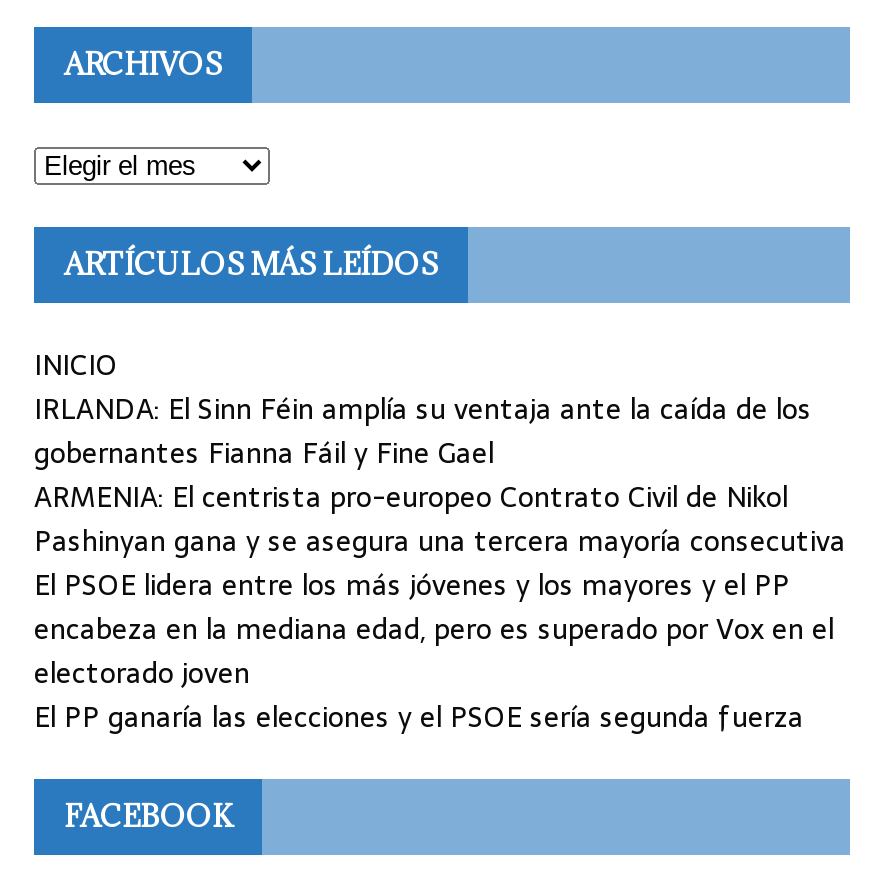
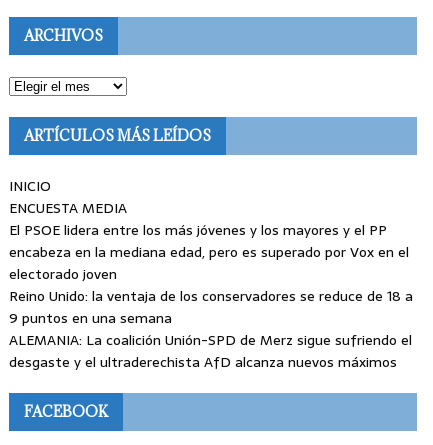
- IRLANDA: El Sinn Féin amplía su ventaja ante la caída de los
- gobernantes Fianna Fáil y Fine Gael
- ARMENIA: El centrista pro-europeo Contrato Civil de Nikol
- Pashinyan gana y se asegura una tercera mayoría consecutiva
+ ENCUESTA MEDIA

moved up: El PSOE lidera entre los más jóvenes y los mayores y el PP | encabeza en la mediana edad, pero es superado por Vox en el | electorado joven

- El PP ganaría las elecciones y el PSOE sería segunda fuerza
+ Reino Unido: la ventaja de los conservadores se reduce de 18 a
+ 9 puntos en una semana
+ ALEMANIA: La coalición Unión-SPD de Merz sigue sufriendo el
+ desgaste y el ultraderechista AfD alcanza nuevos máximos
